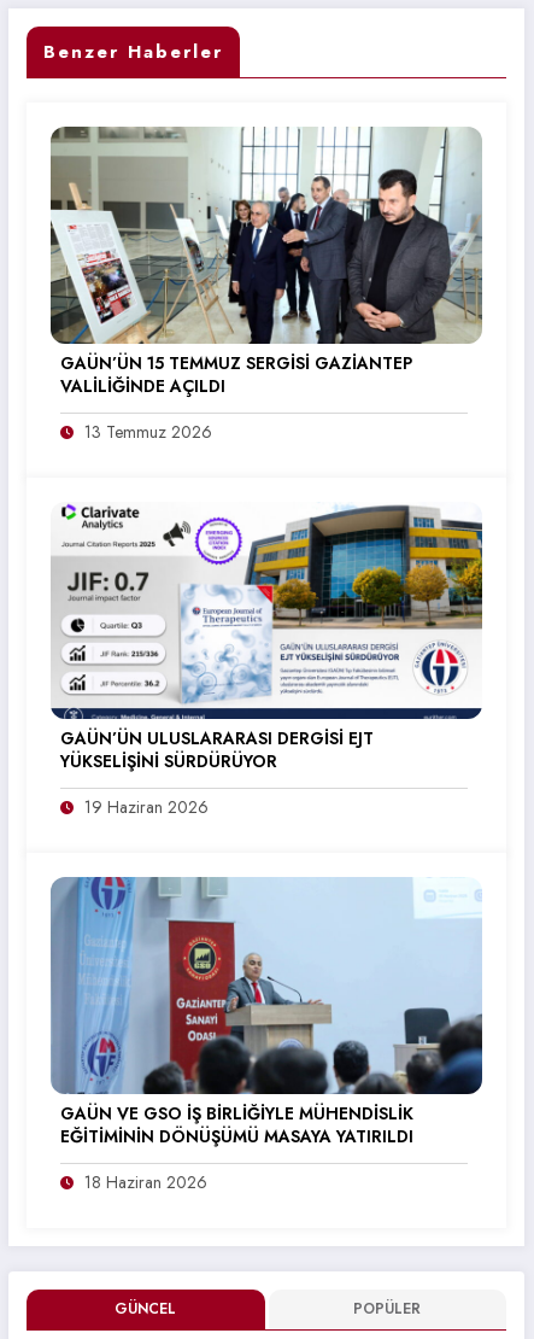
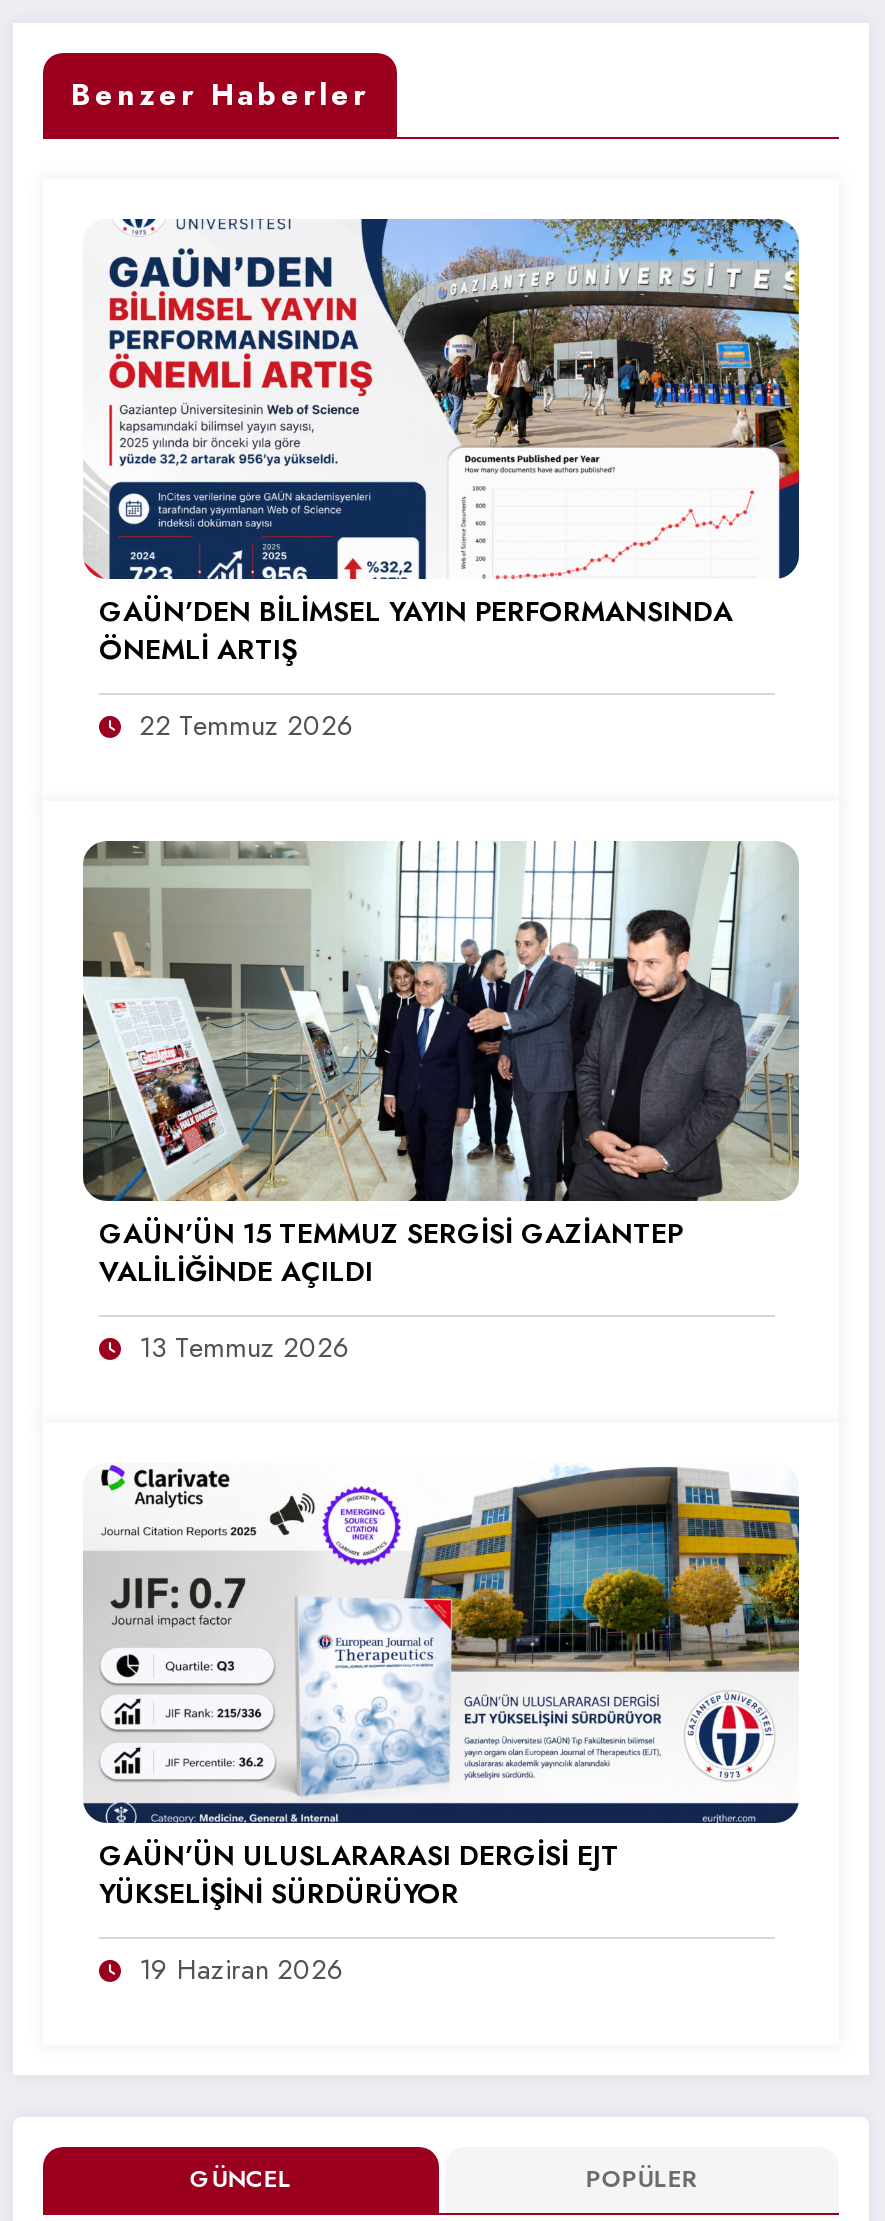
+ [image]
+ GAÜN’DEN BİLİMSEL YAYIN PERFORMANSINDA
+ ÖNEMLİ ARTIŞ
+ 22 Temmuz 2026

moved down: [image] | GAÜN’ÜN 15 TEMMUZ SERGİSİ GAZİANTEP | VALİLİĞİNDE AÇILDI | 13 Temmuz 2026 | GAÜN’ÜN ULUSLARARASI DERGİSİ EJT | YÜKSELİŞİNİ SÜRDÜRÜYOR | 19 Haziran 2026

- [image]
- GAÜN VE GSO İŞ BİRLİĞİYLE MÜHENDİSLİK
- EĞİTİMİNİN DÖNÜŞÜMÜ MASAYA YATIRILDI
- 18 Haziran 2026
